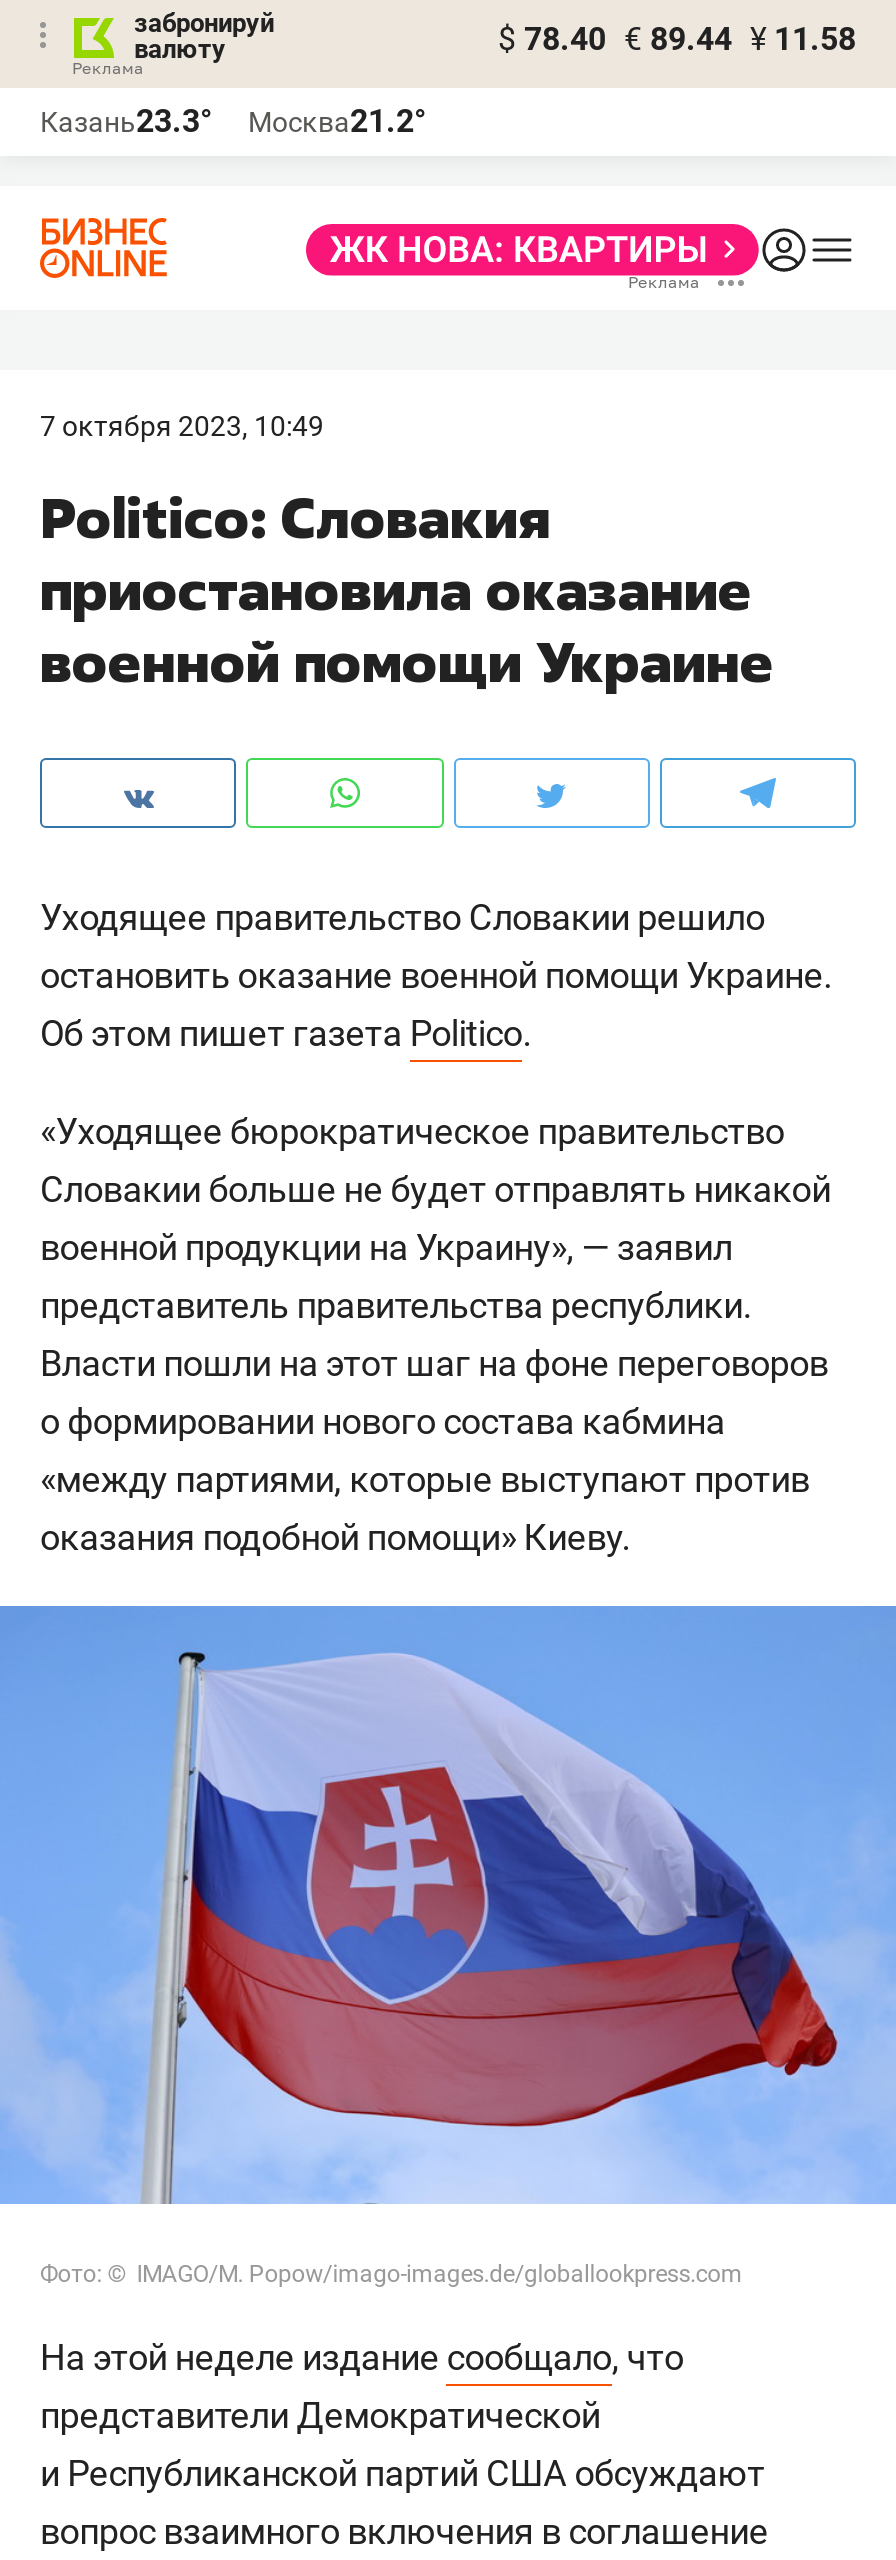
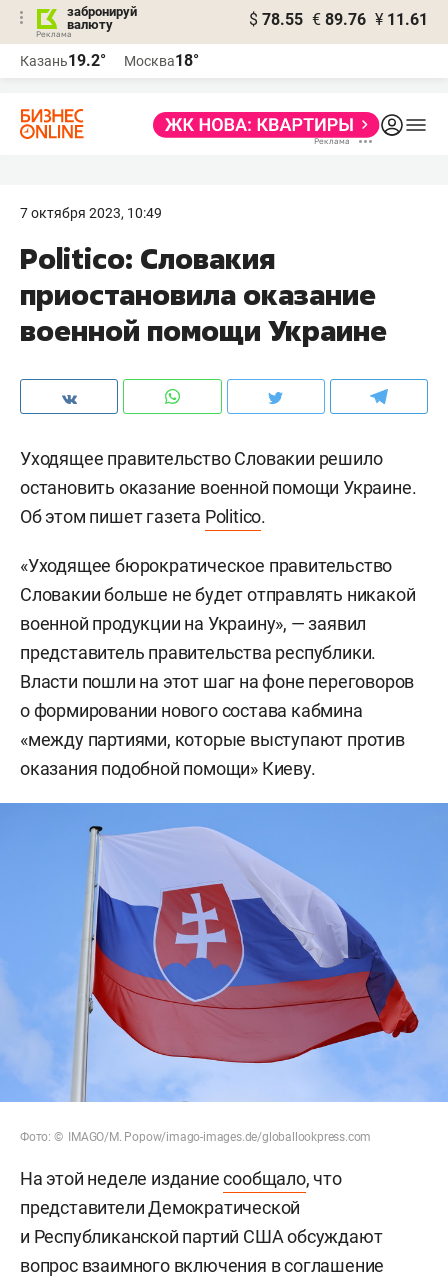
- $ 78.40 € 89.44 ¥ 11.58
+ $ 78.55 € 89.76 ¥ 11.61

- Казань23.3°
+ Казань19.2°

- Москва21.2°
+ Москва18°
